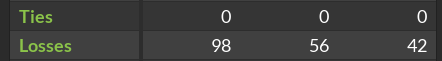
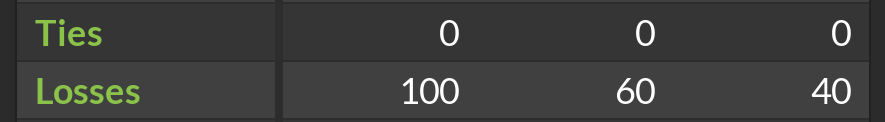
- 98
+ 100

- 56
+ 60

- 42
+ 40
